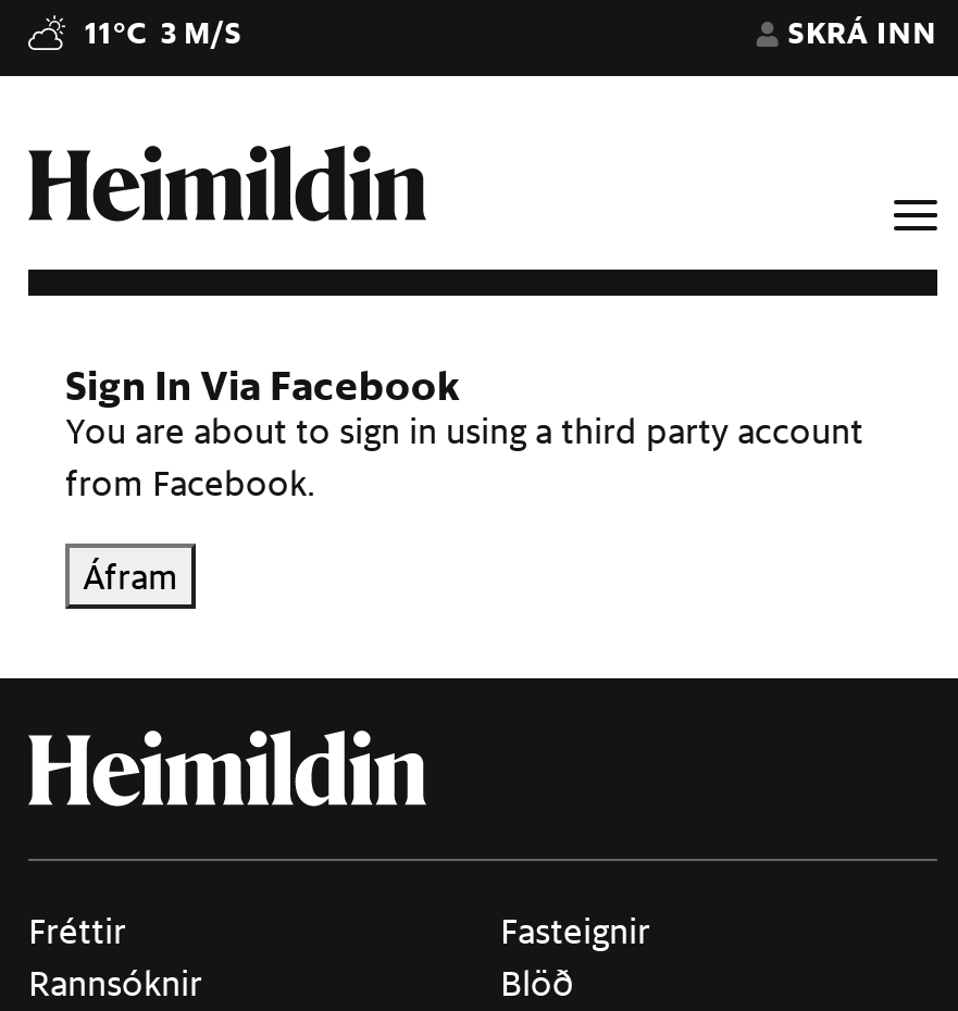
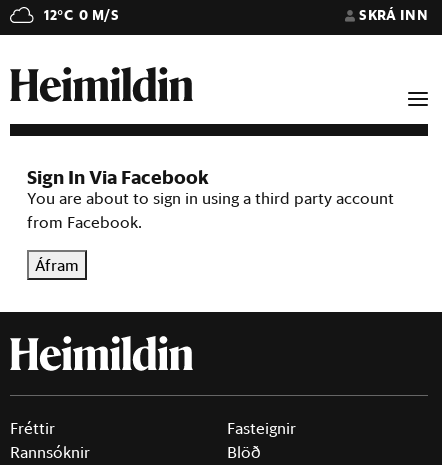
- 11°C 3 M/S
+ 12°C 0 M/S
